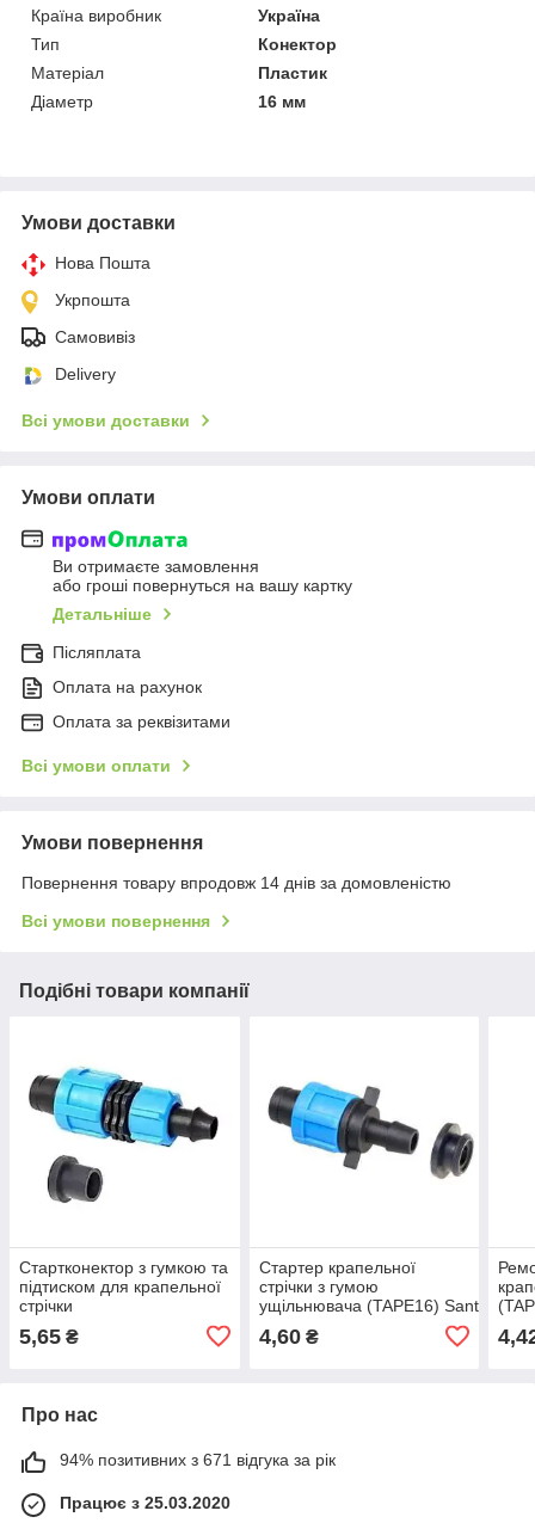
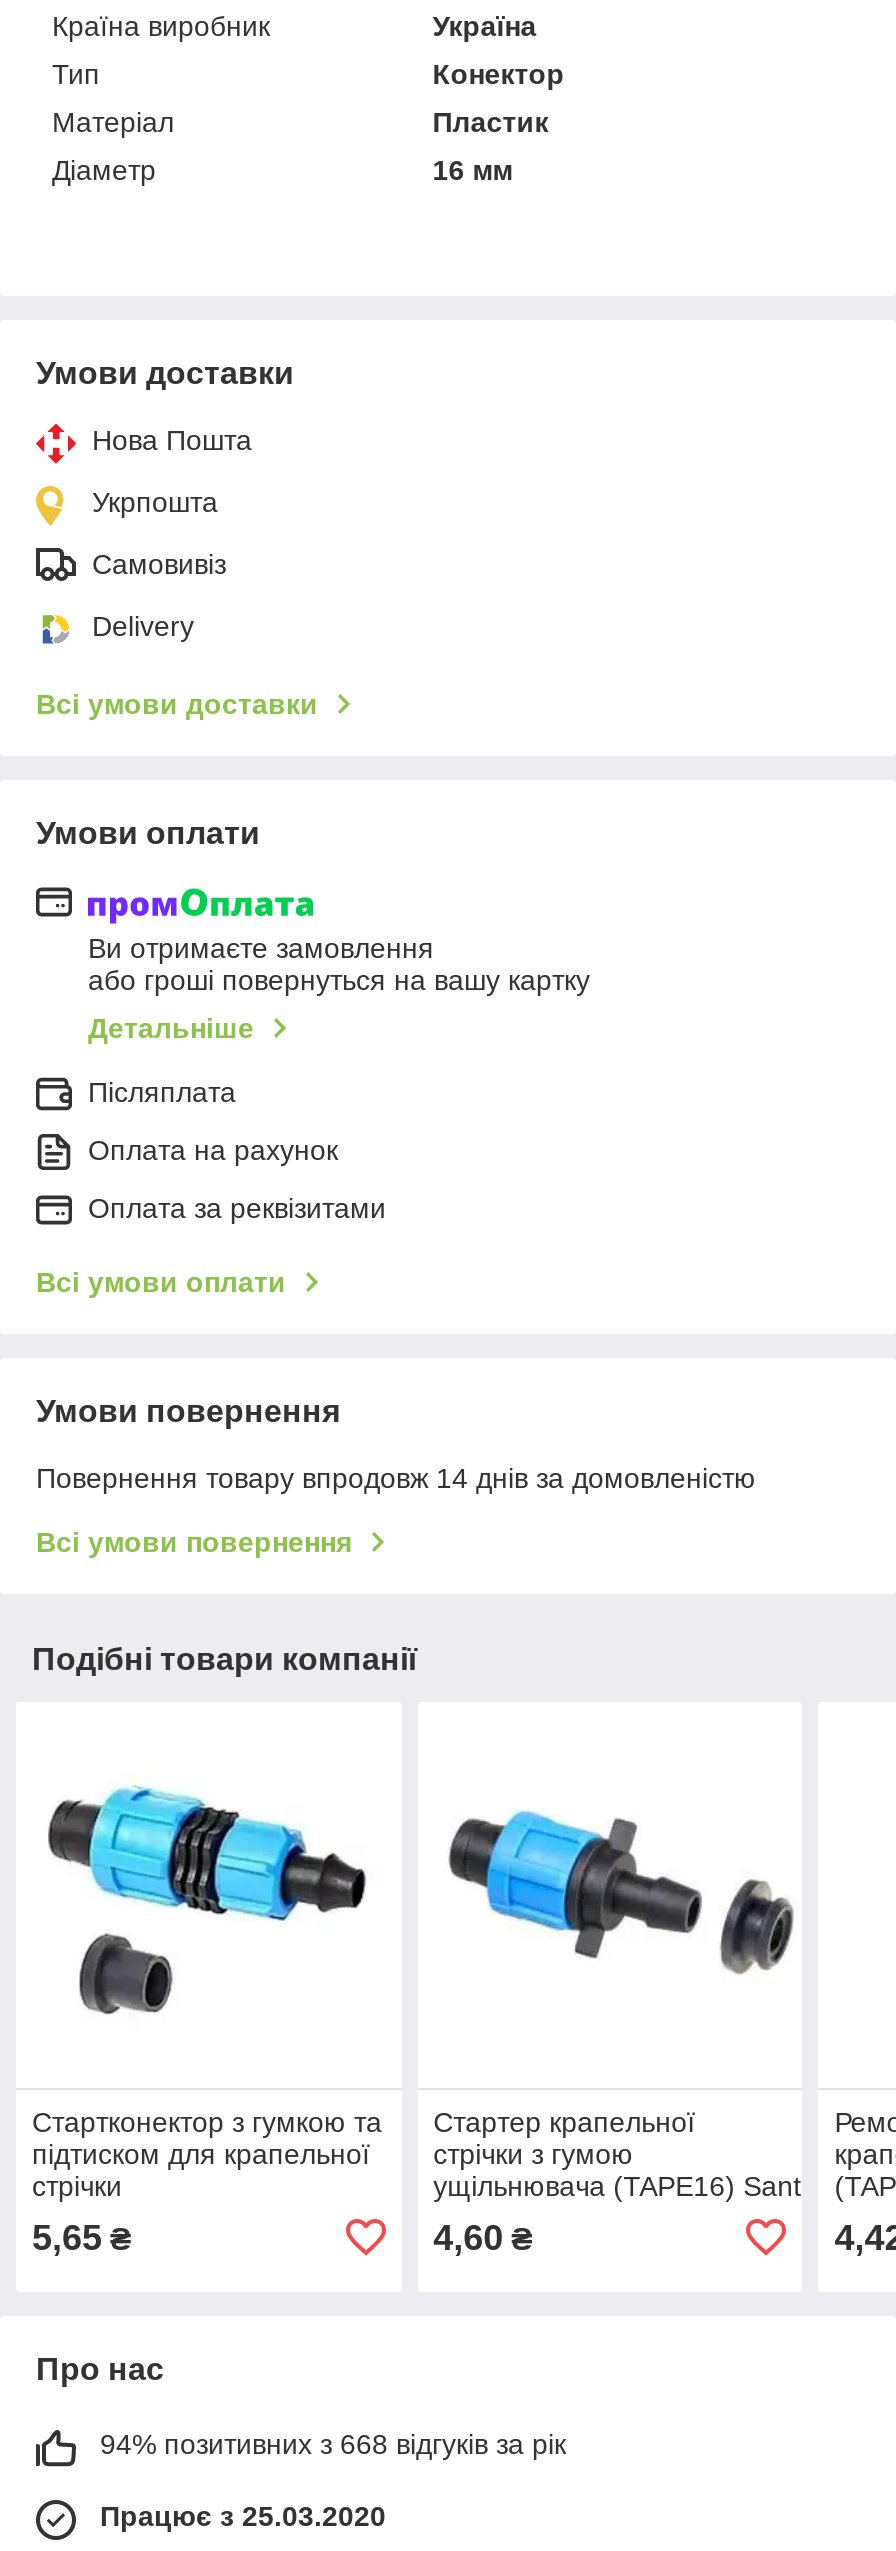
- 94% позитивних з 671 відгука за рік
+ 94% позитивних з 668 відгуків за рік
